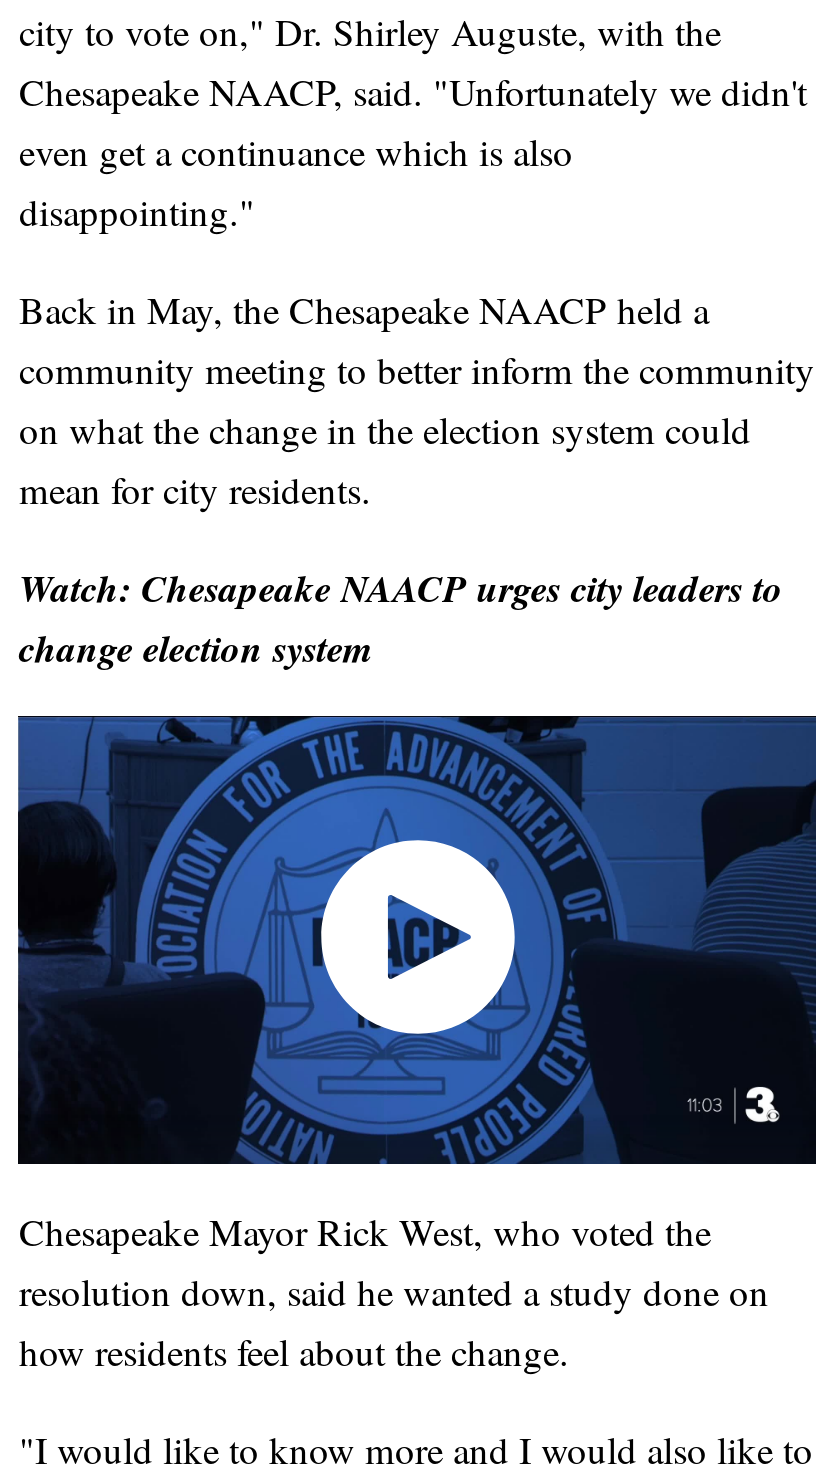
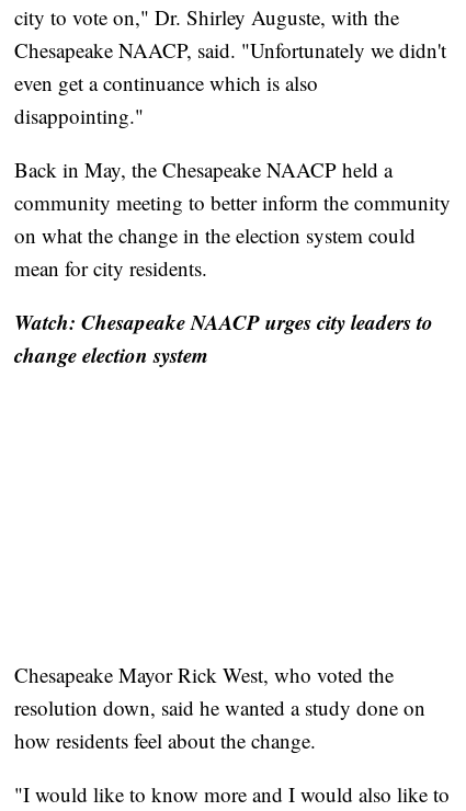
- [image]
